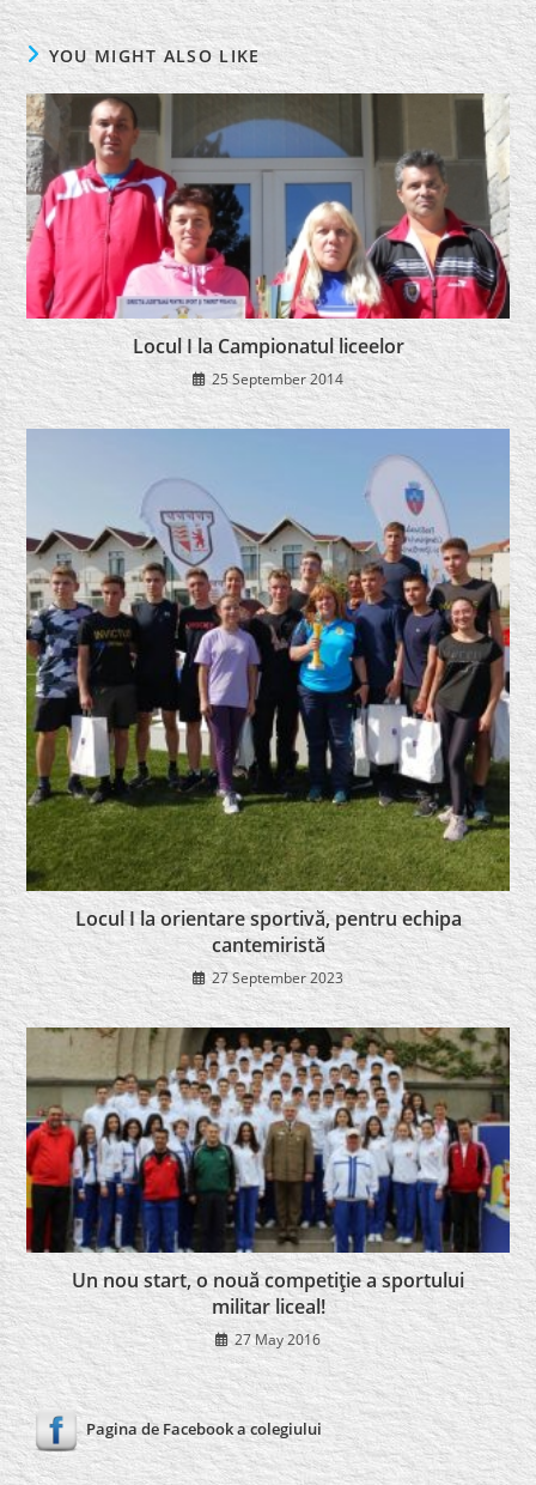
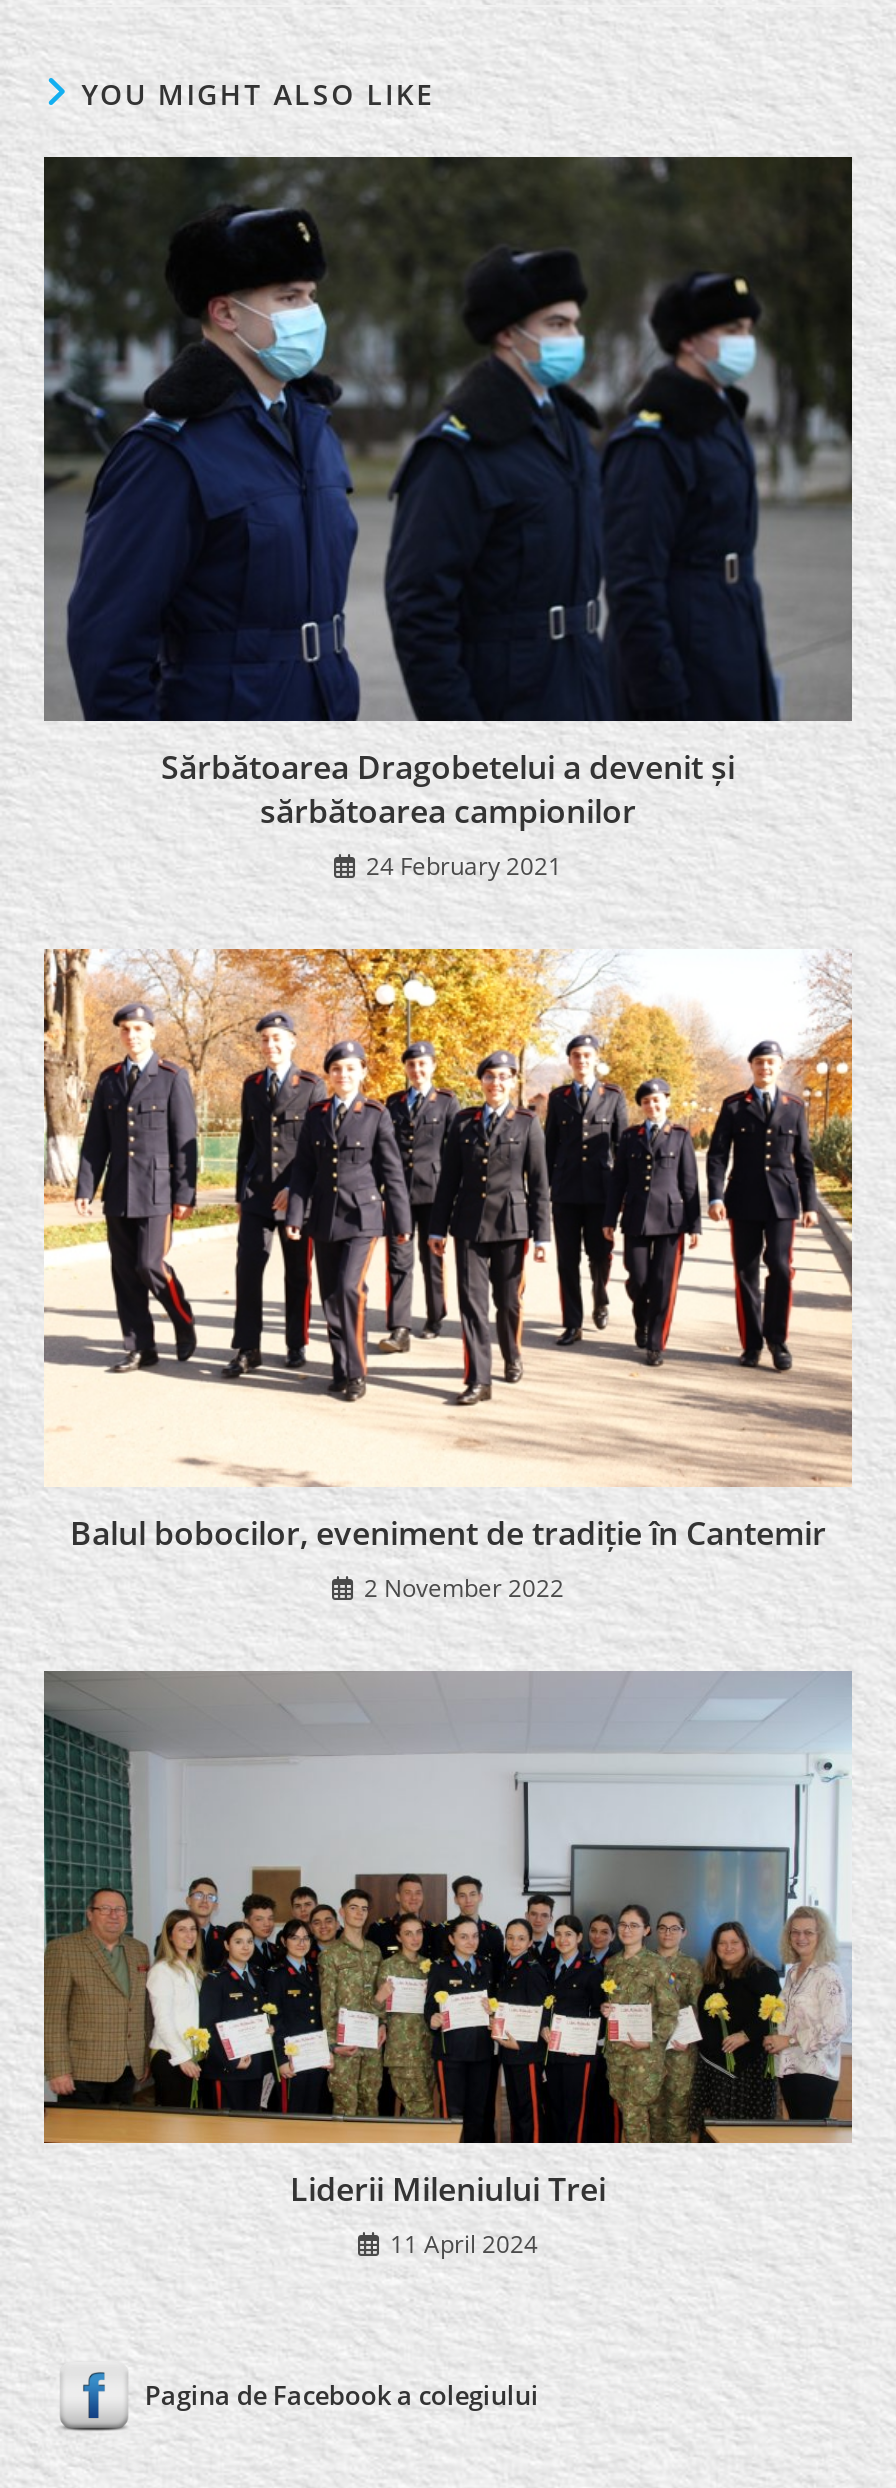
- [image]
- Locul I la Campionatul liceelor
- 25 September 2014
+ [image]
+ Sărbătoarea Dragobetelui a devenit și
+ sărbătoarea campionilor
+ 24 February 2021

- Locul I la orientare sportivă, pentru echipa
- cantemiristă
- 27 September 2023
+ Balul bobocilor, eveniment de tradiție în Cantemir
+ 2 November 2022

- [image]
- Un nou start, o nouă competiţie a sportului
- militar liceal!
- 27 May 2016
+ [image]
+ Liderii Mileniului Trei
+ 11 April 2024
